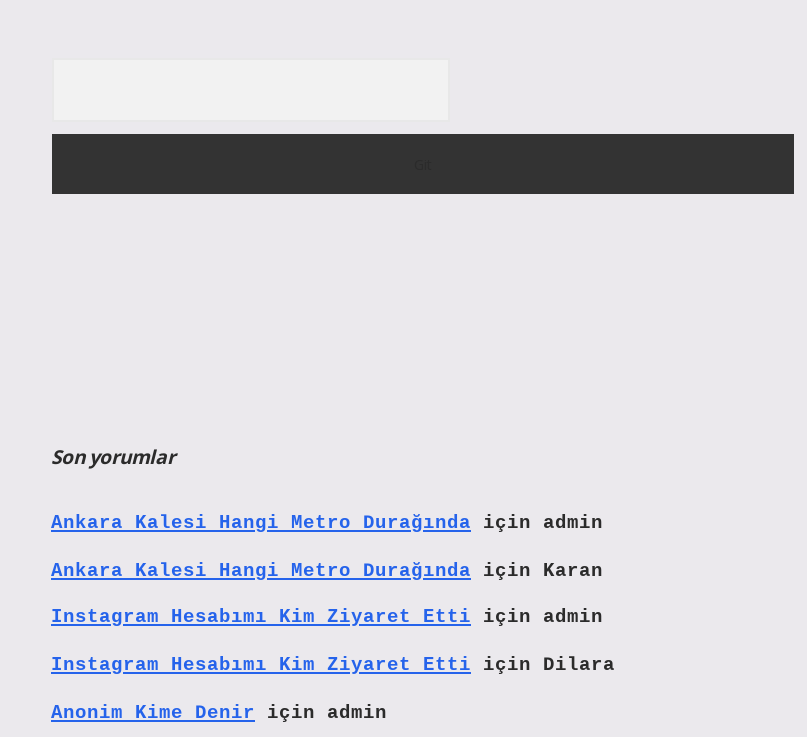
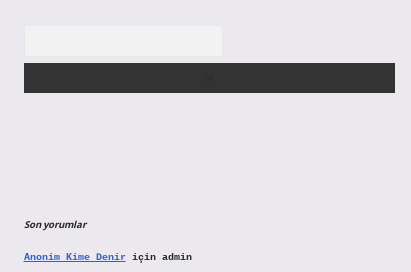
- Ankara Kalesi Hangi Metro Durağında için admin
- Ankara Kalesi Hangi Metro Durağında için Karan
- Instagram Hesabımı Kim Ziyaret Etti için admin
- Instagram Hesabımı Kim Ziyaret Etti için Dilara
